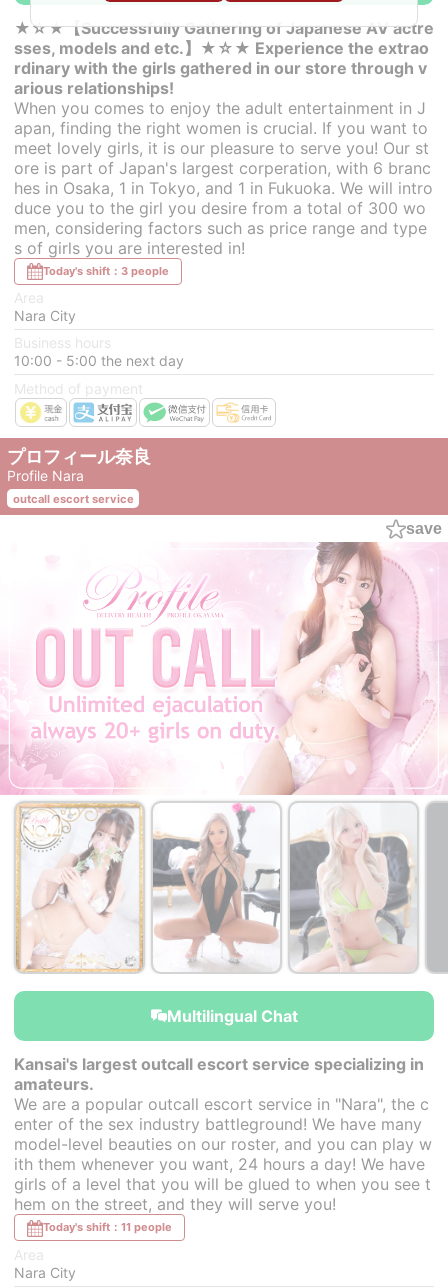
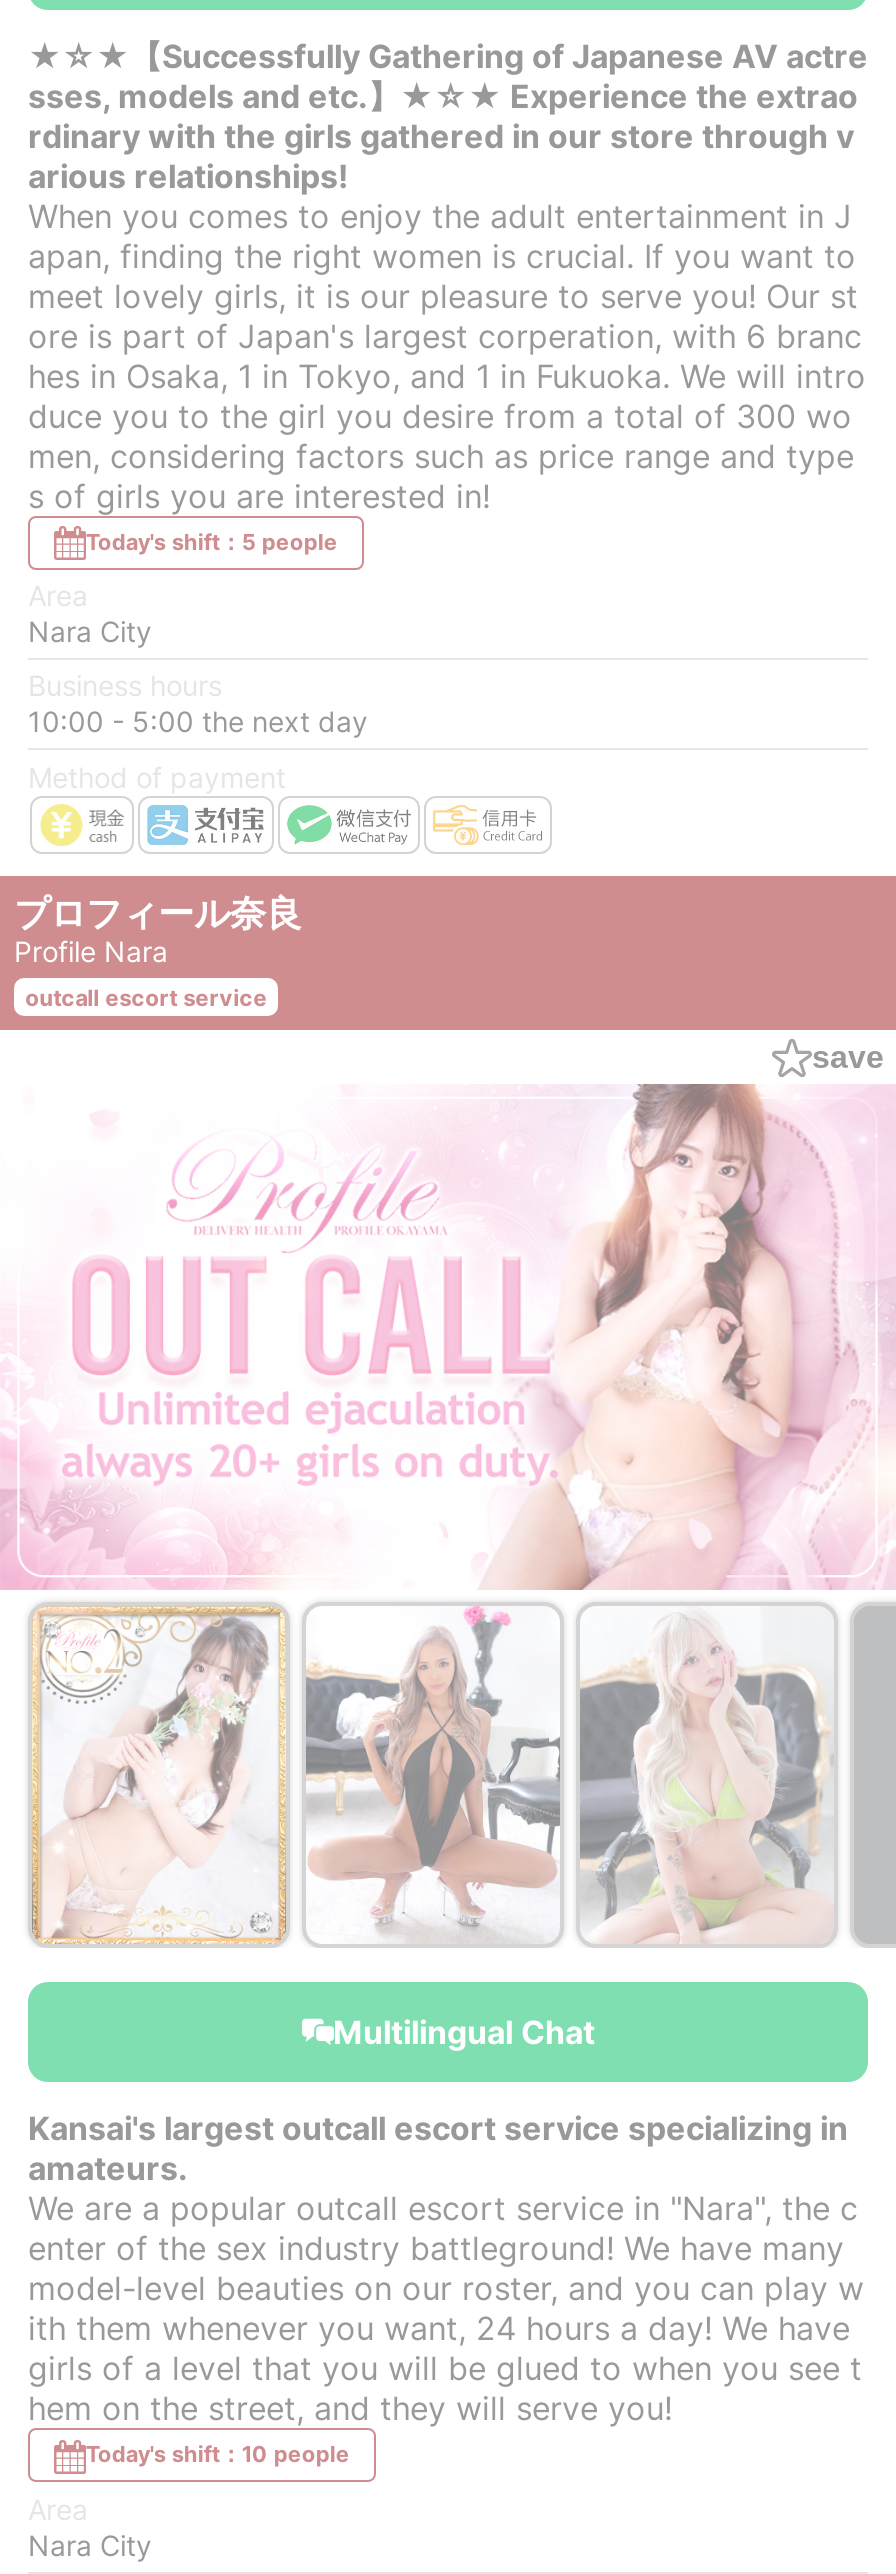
- Today's shift：3 people
+ Today's shift：5 people

- Today's shift：11 people
+ Today's shift：10 people
